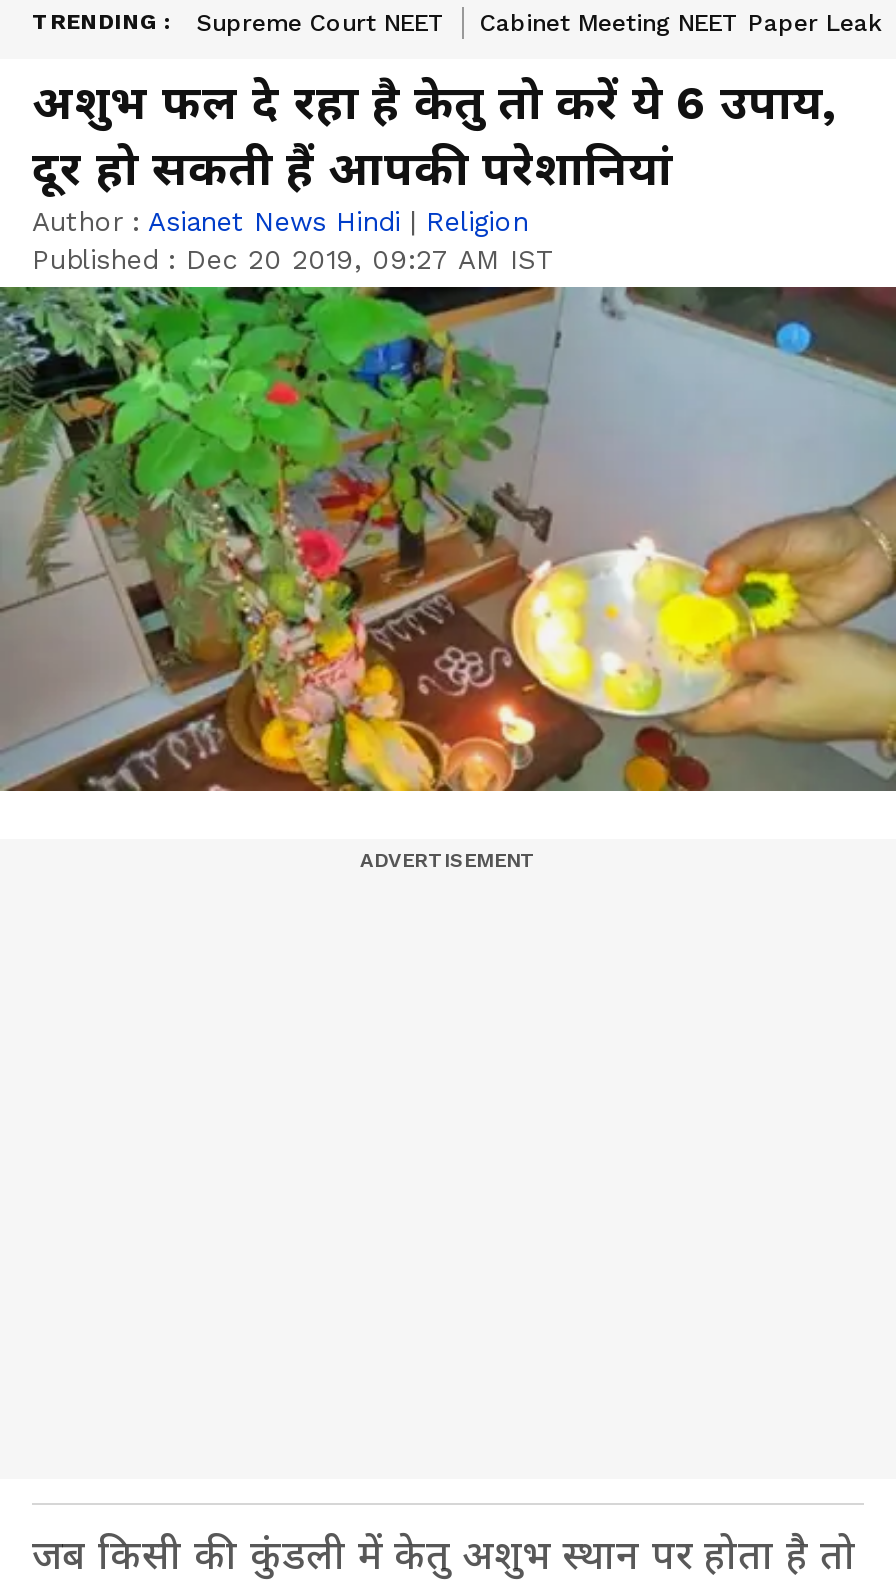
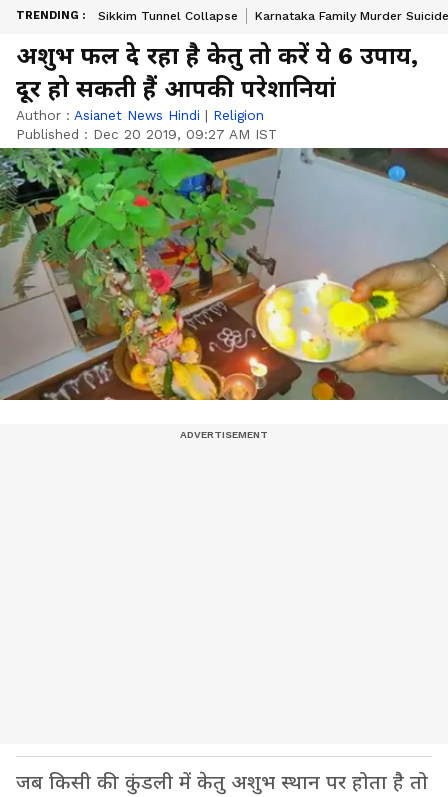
- Supreme Court NEET
- Cabinet Meeting NEET Paper Leak
+ Sikkim Tunnel Collapse
+ Karnataka Family Murder Suicide
